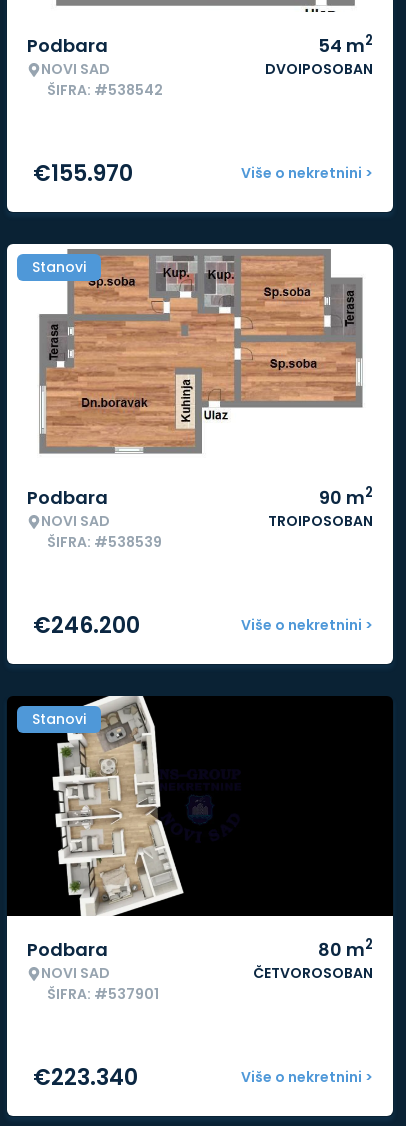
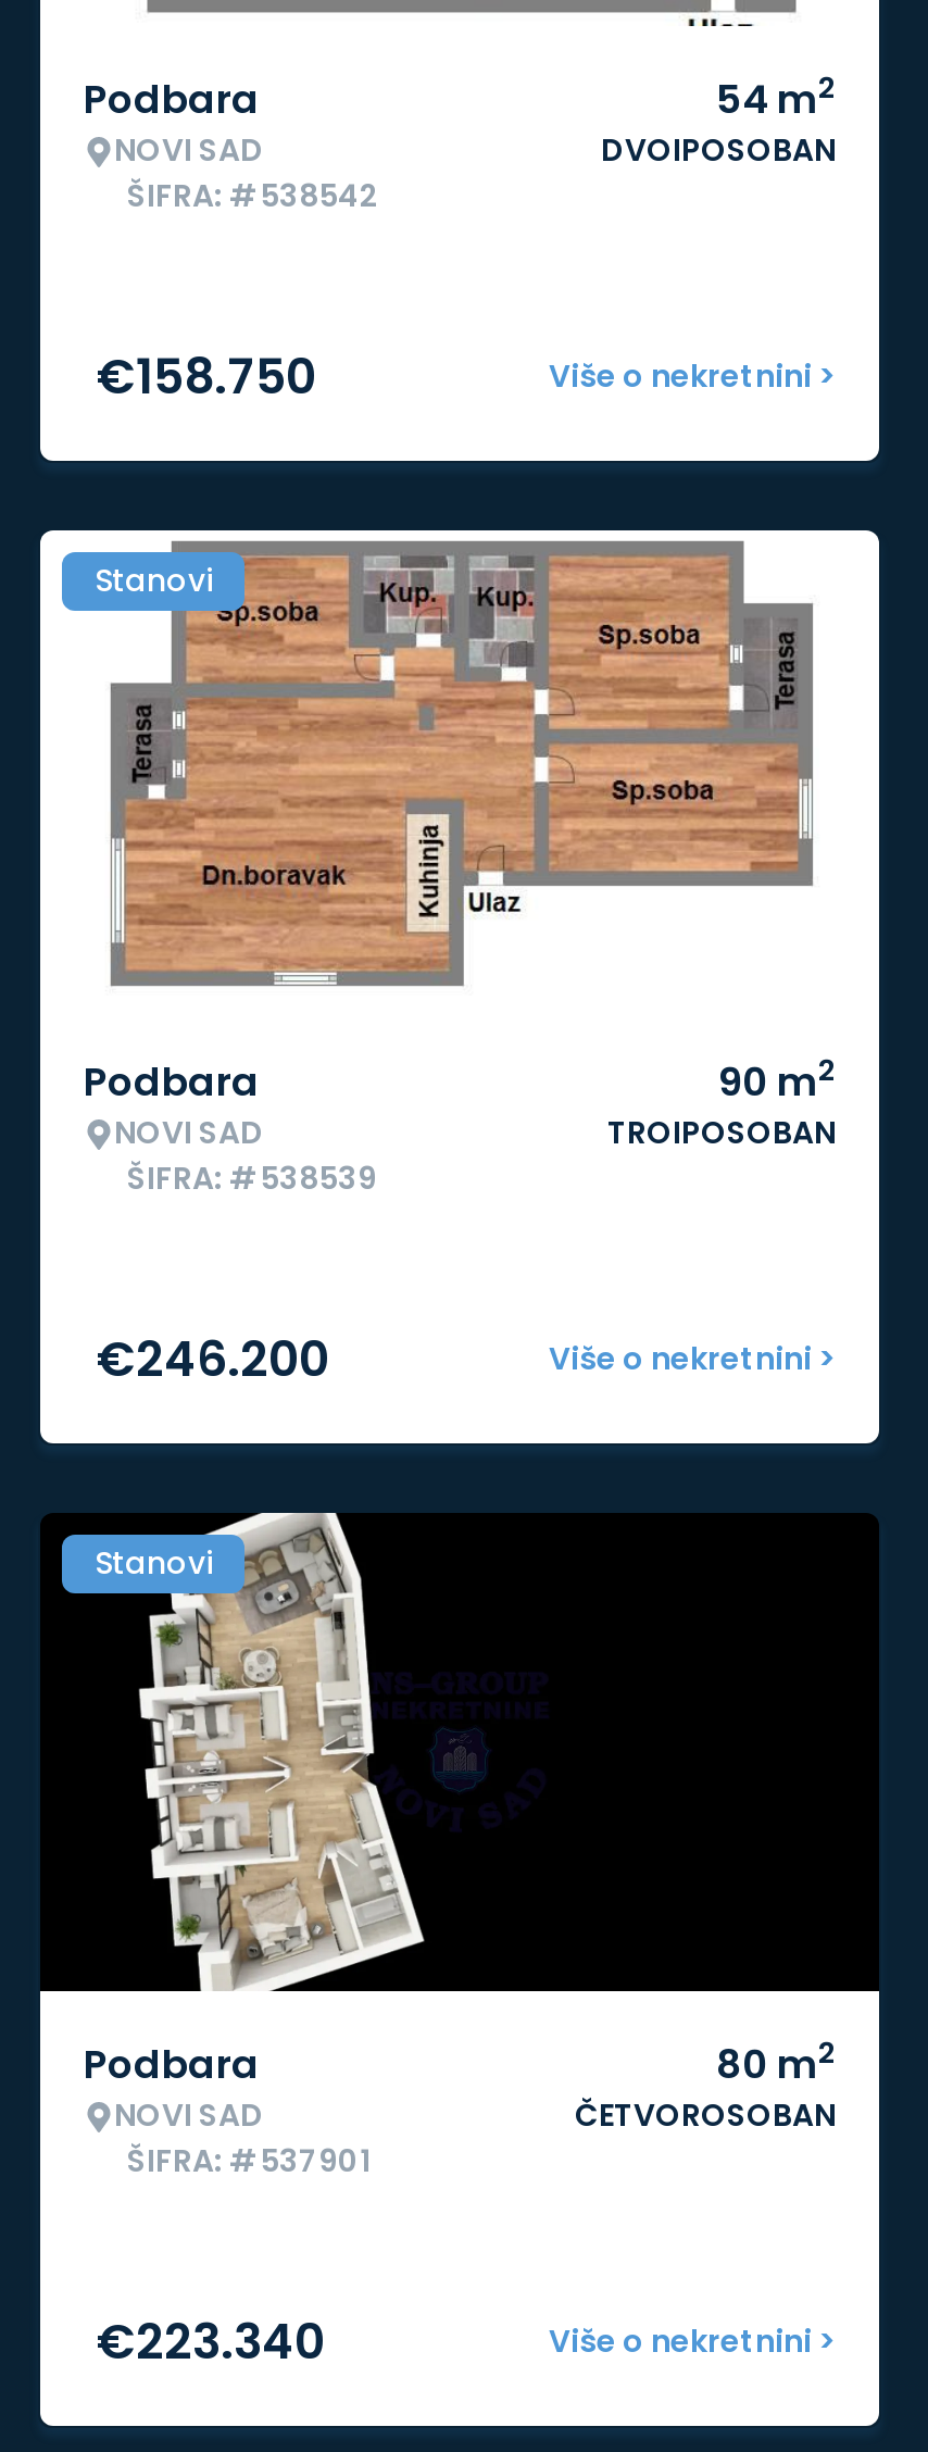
- €155.970
+ €158.750
